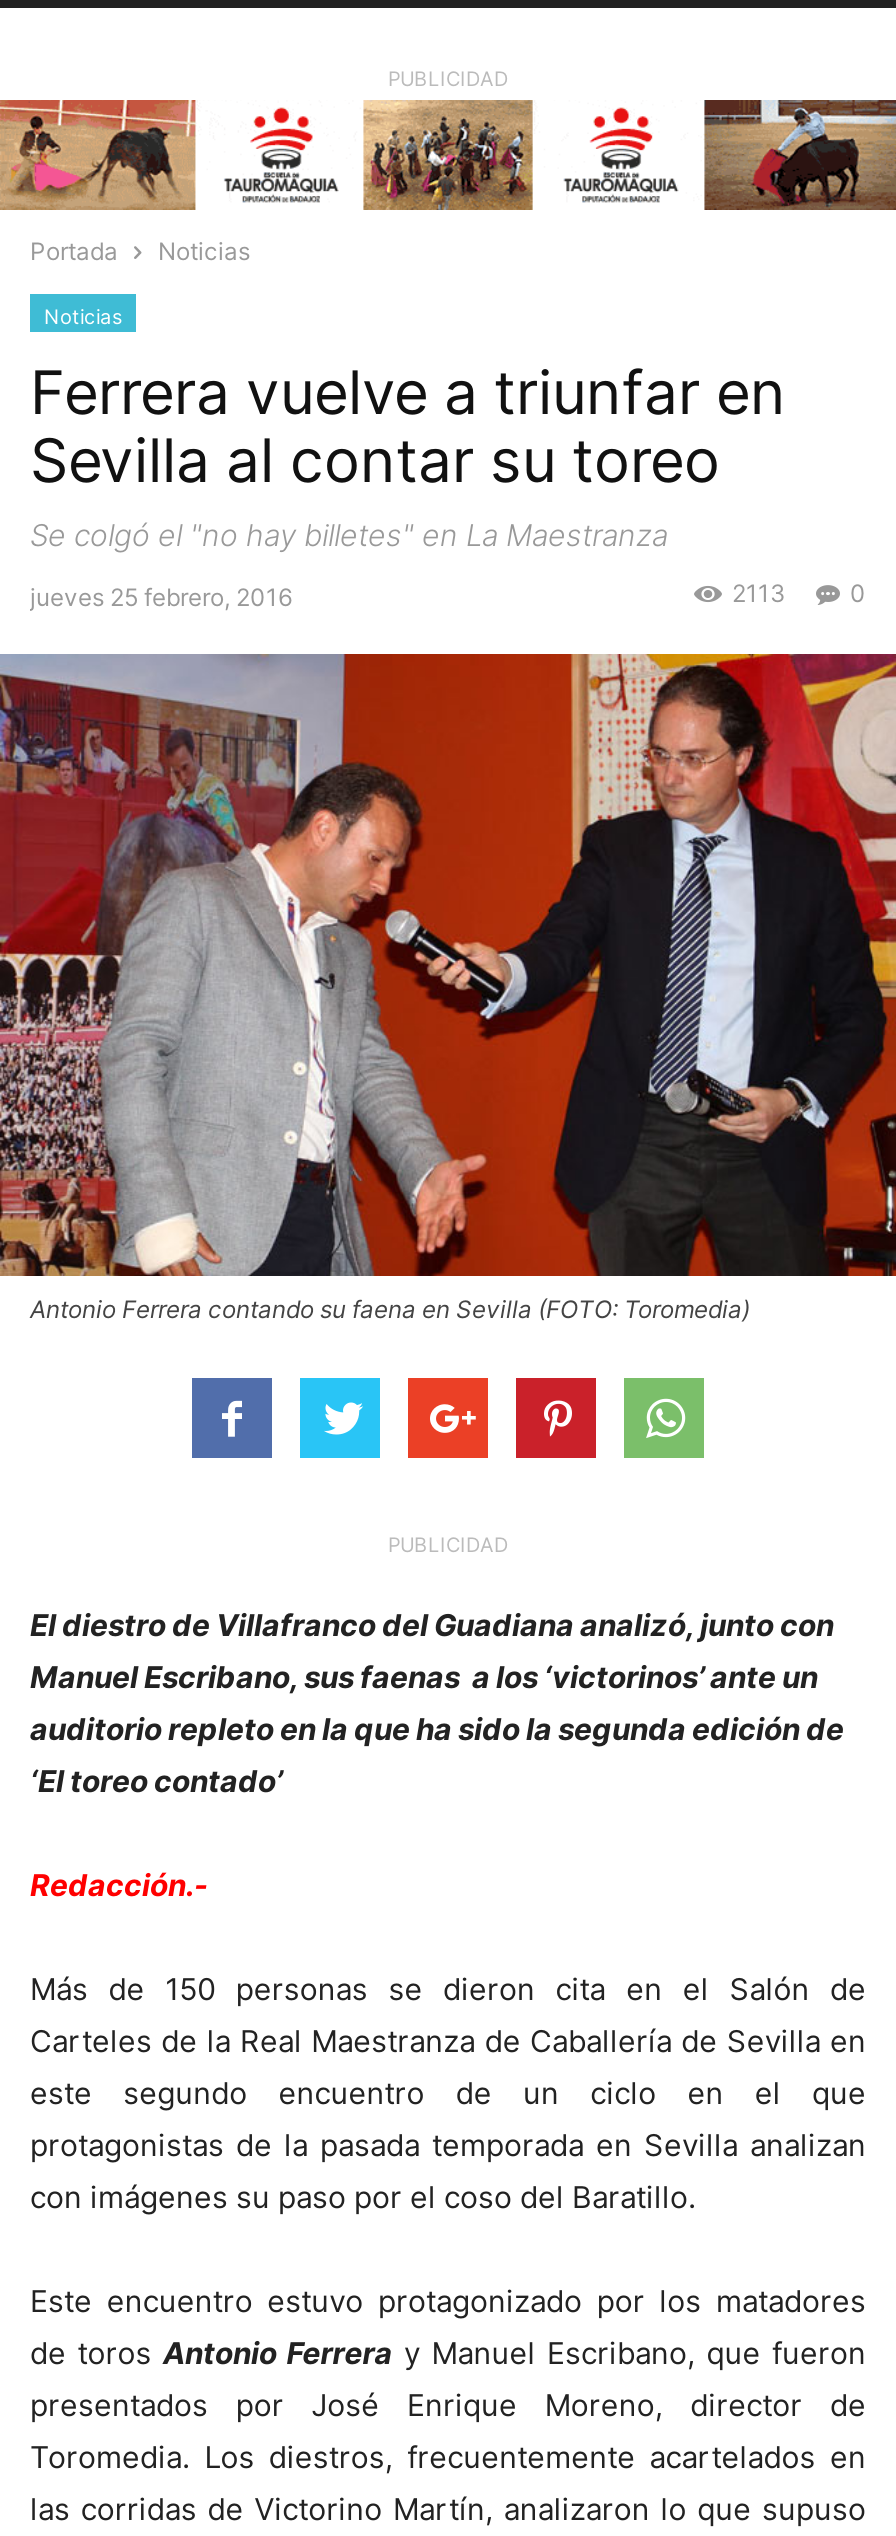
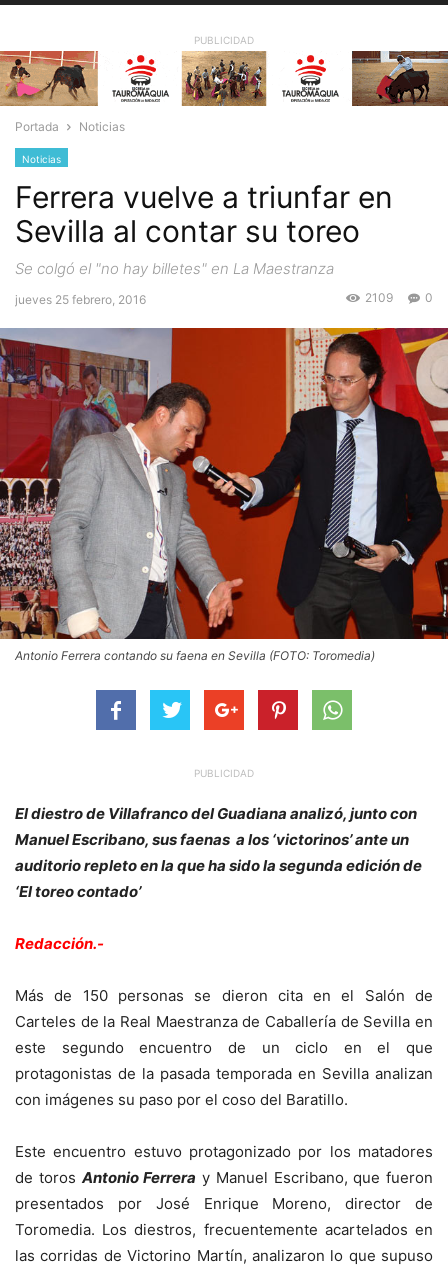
- 2113
+ 2109
